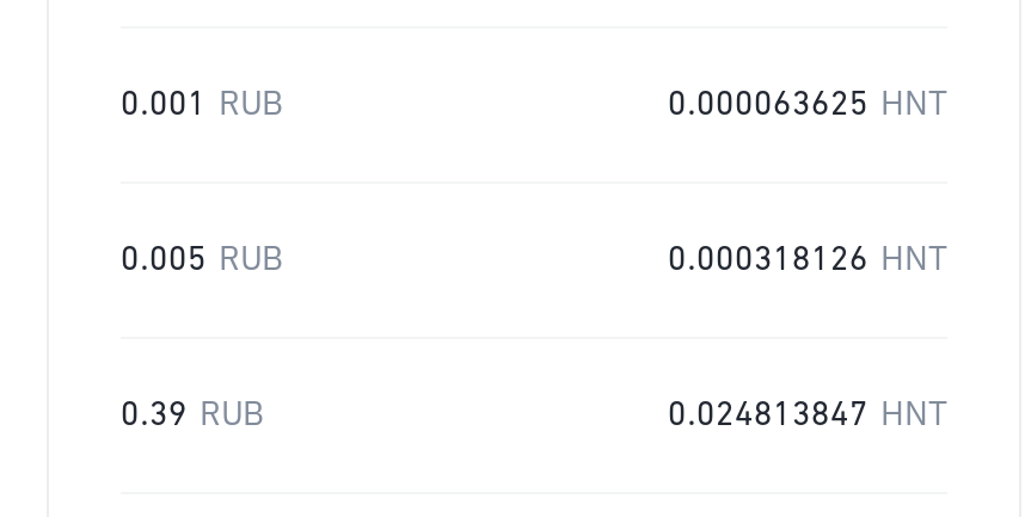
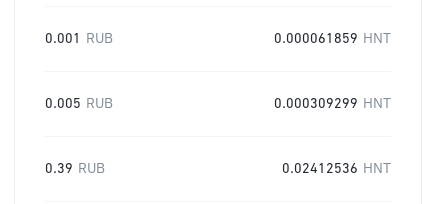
- 0.000063625 HNT
+ 0.000061859 HNT

- 0.000318126 HNT
+ 0.000309299 HNT

- 0.024813847 HNT
+ 0.02412536 HNT
